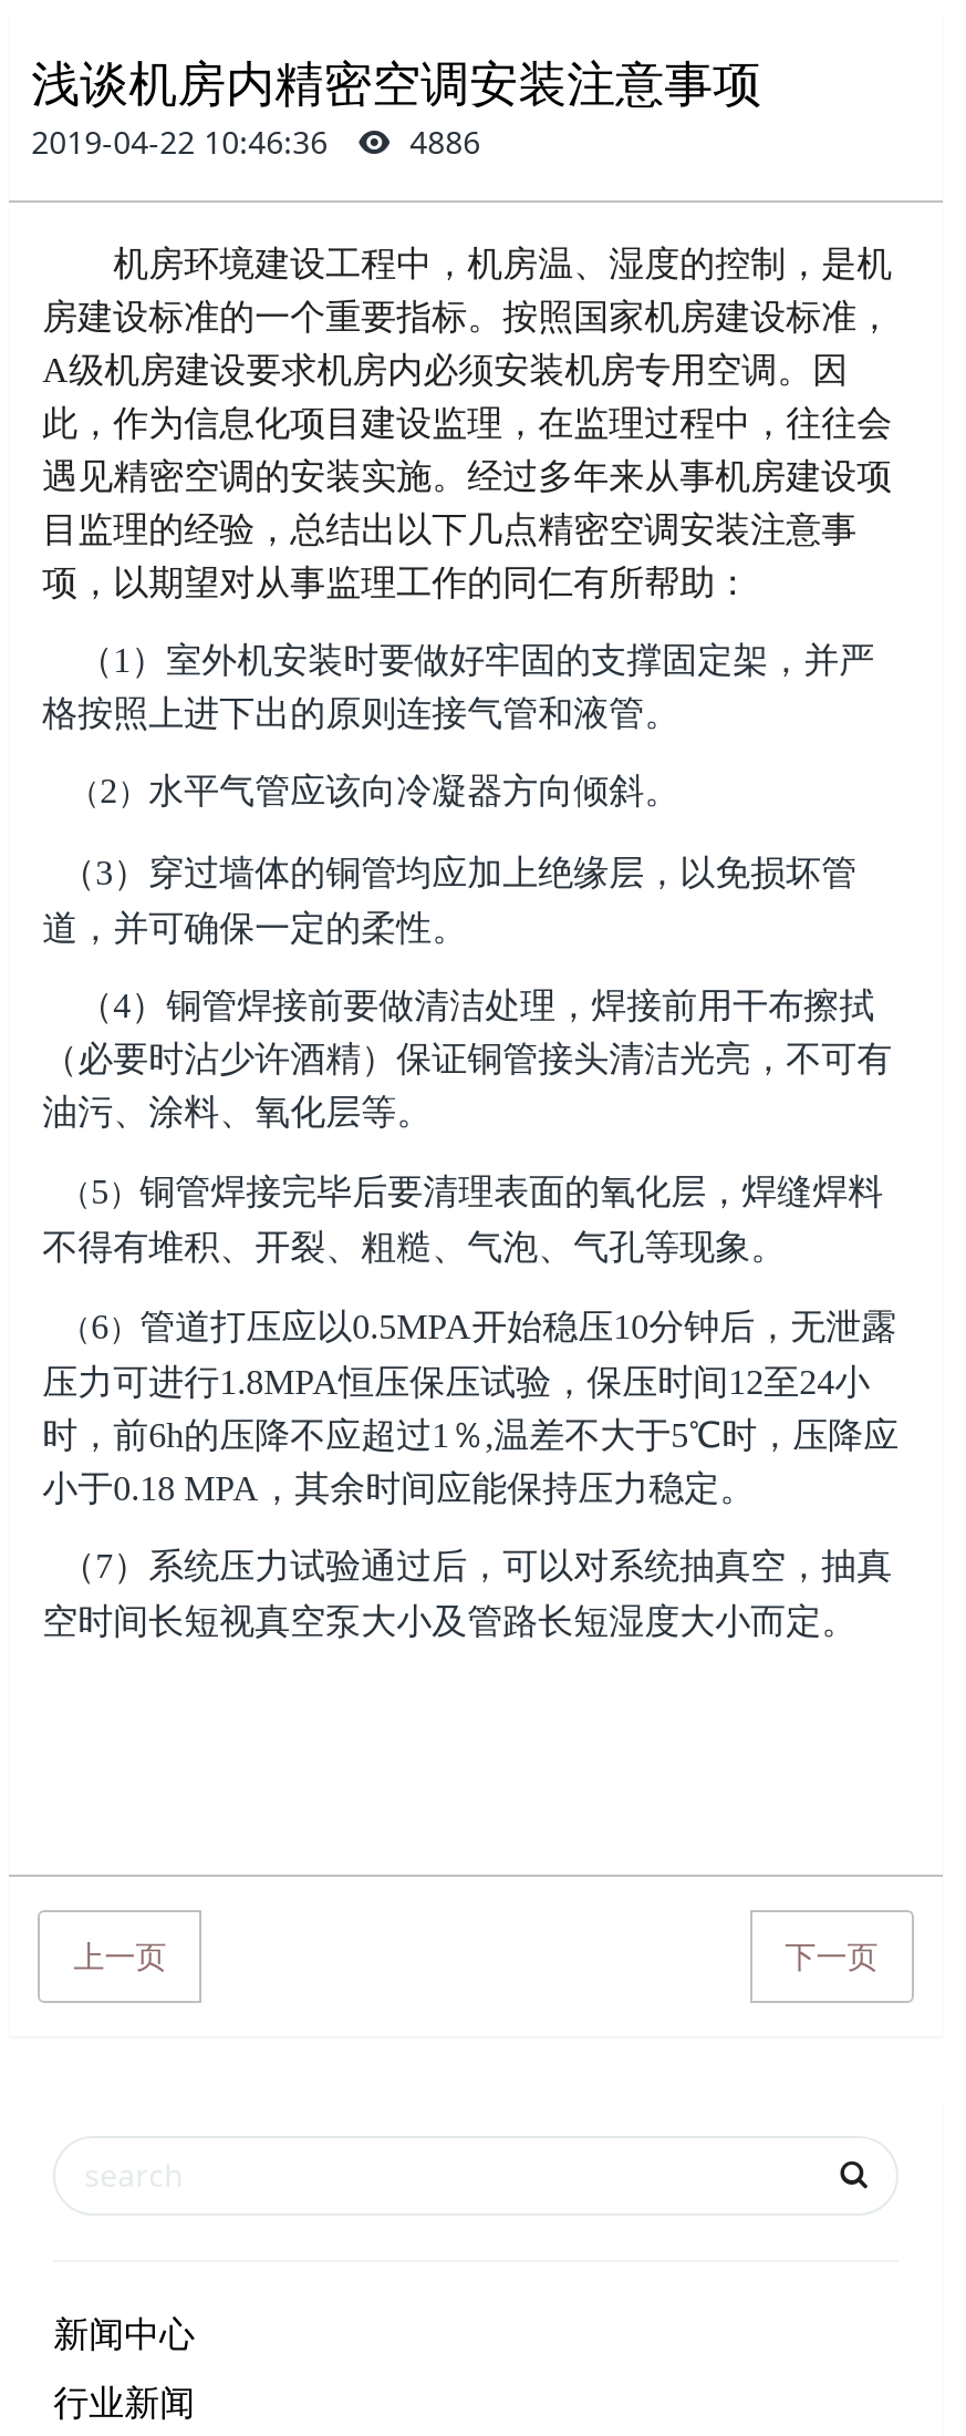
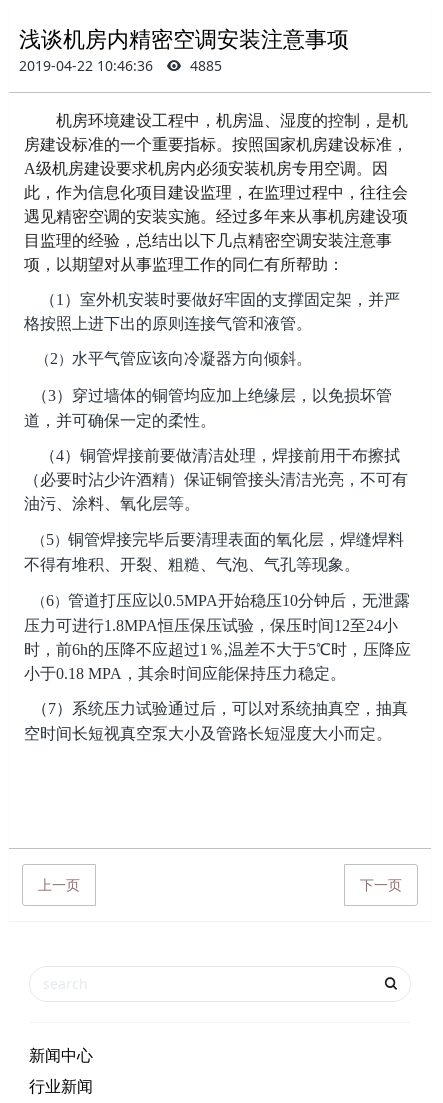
- 2019-04-22 10:46:36 4886
+ 2019-04-22 10:46:36 4885
